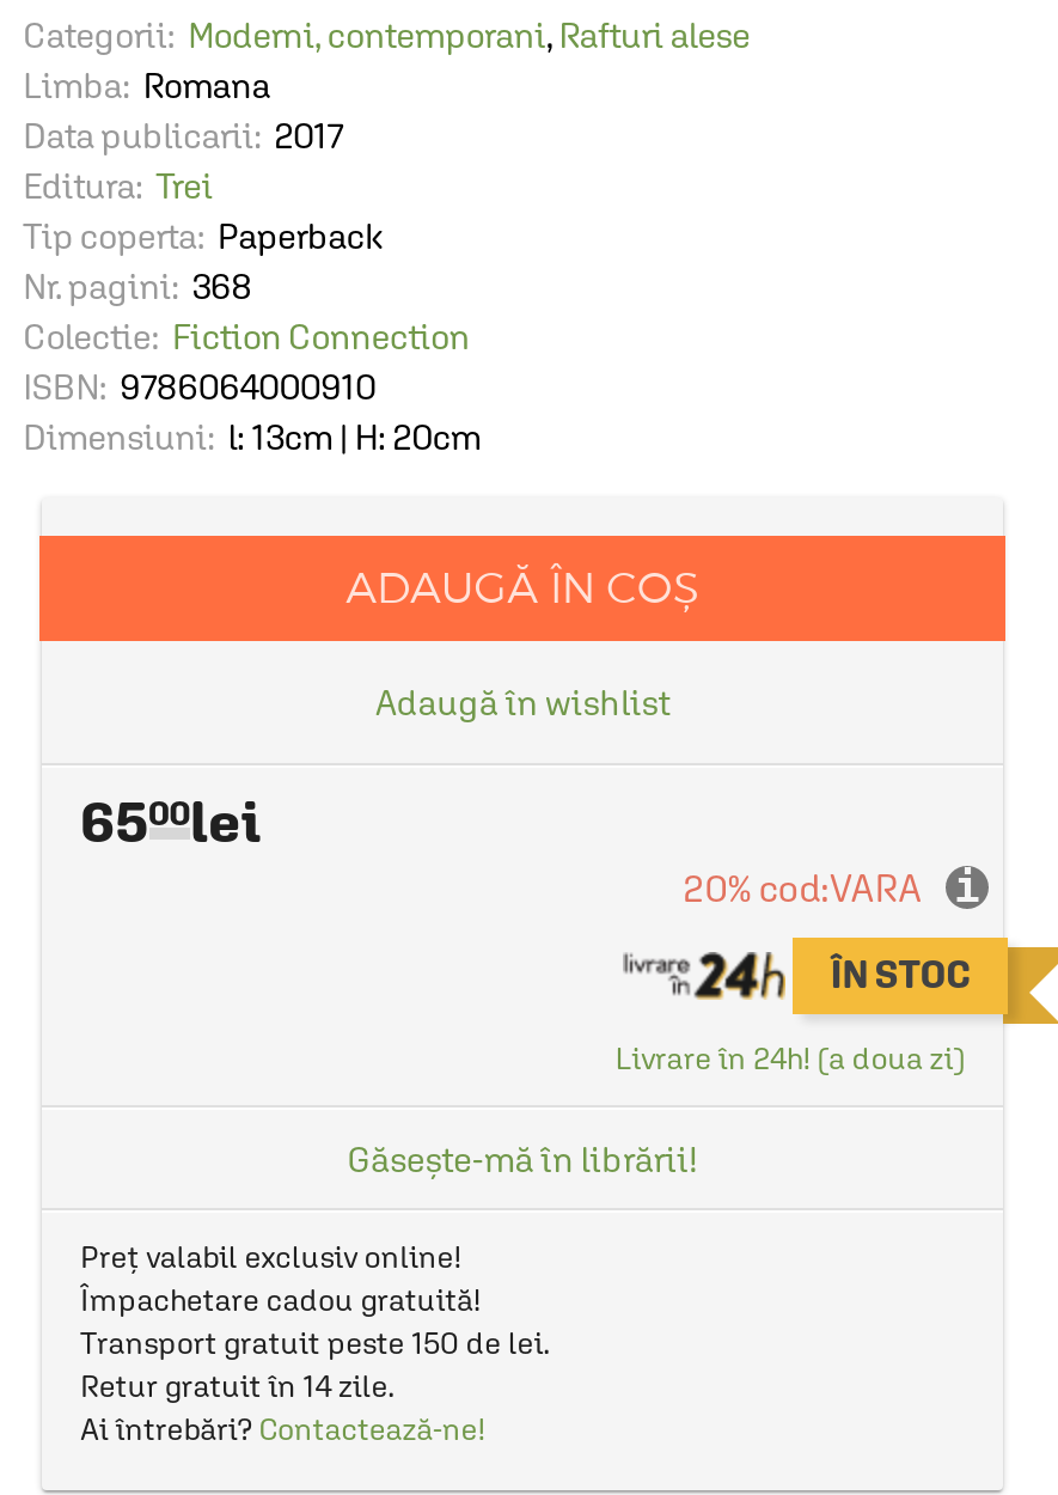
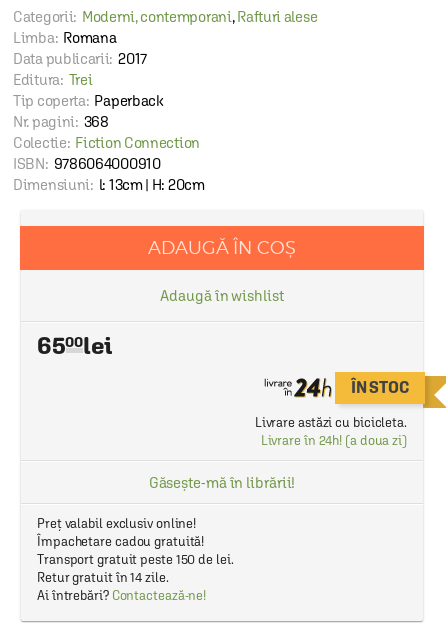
- 20% cod:VARA
- i

moved up: ÎN STOC

+ Livrare astăzi cu bicicleta.
